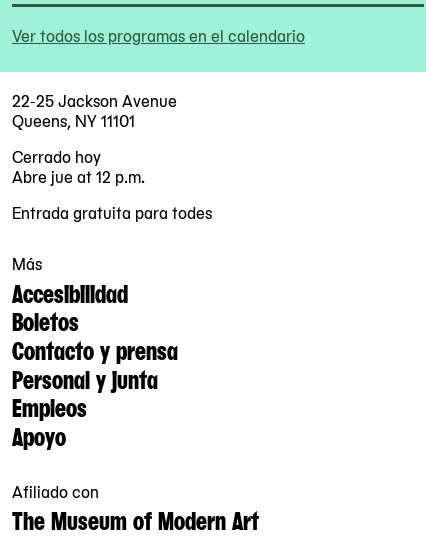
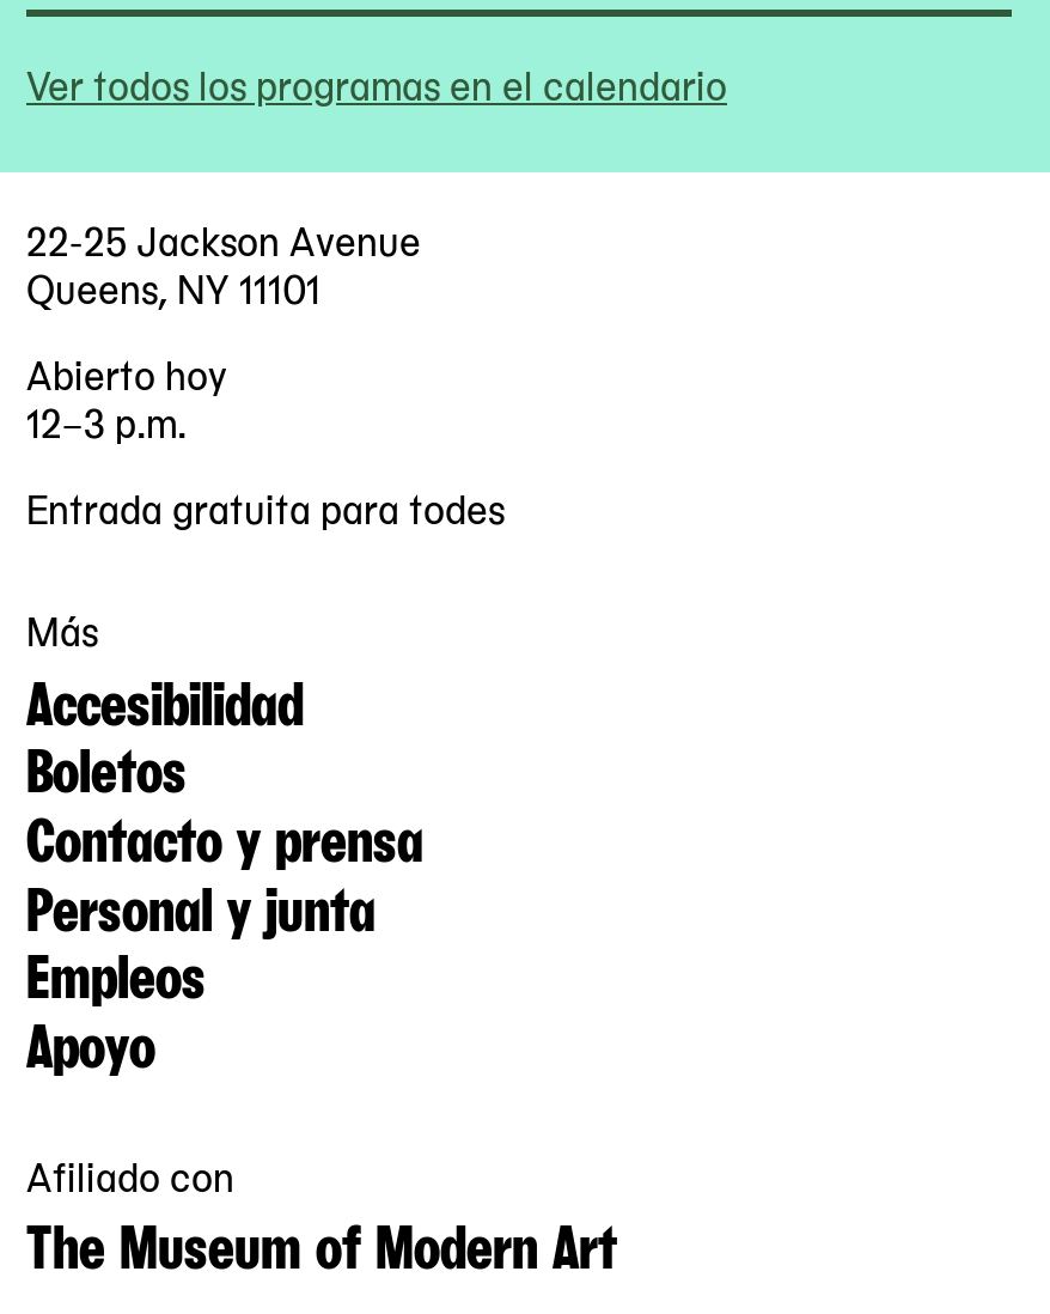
- Cerrado hoy
- Abre jue at 12 p.m.
+ Abierto hoy
+ 12–3 p.m.
